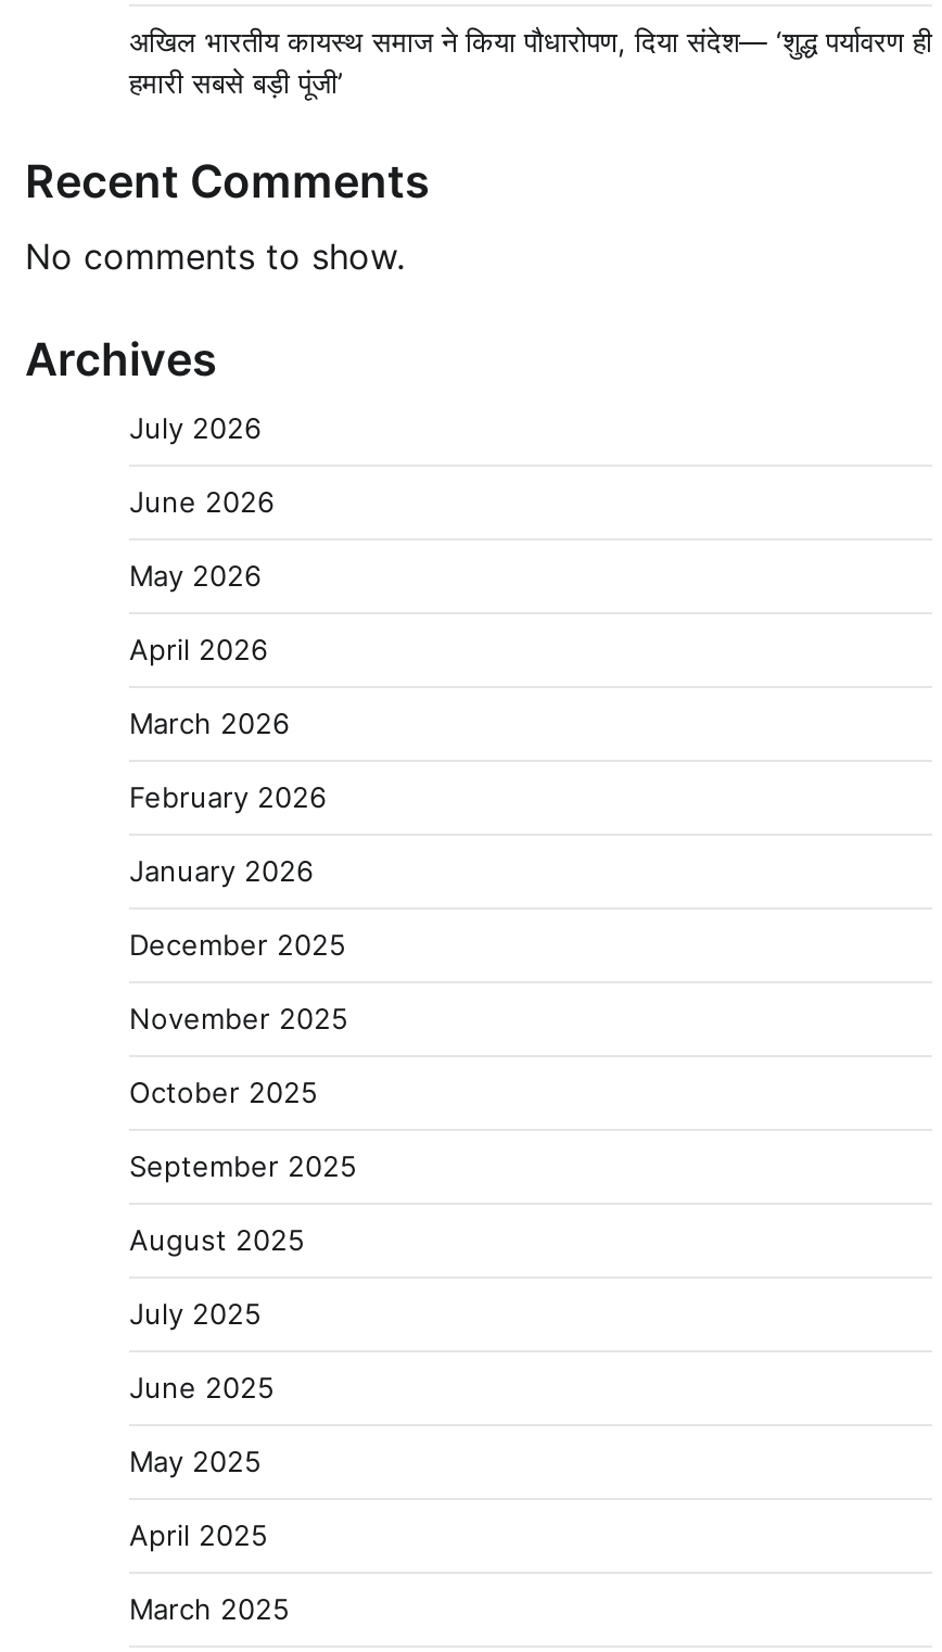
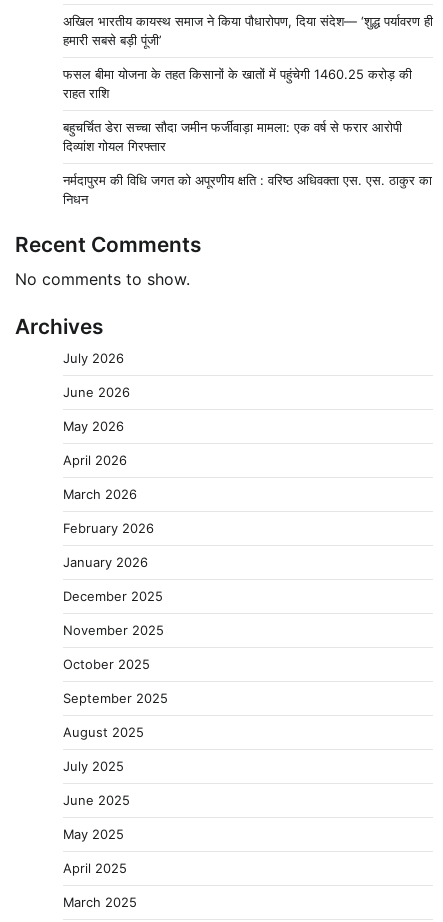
+ फसल बीमा योजना के तहत किसानों के खातों में पहुंचेगी 1460.25 करोड़ की
+ राहत राशि
+ बहुचर्चित डेरा सच्चा सौदा जमीन फर्जीवाड़ा मामला: एक वर्ष से फरार आरोपी
+ दिव्यांश गोयल गिरफ्तार
+ नर्मदापुरम की विधि जगत को अपूरणीय क्षति : वरिष्ठ अधिवक्ता एस. एस. ठाकुर का
+ निधन
